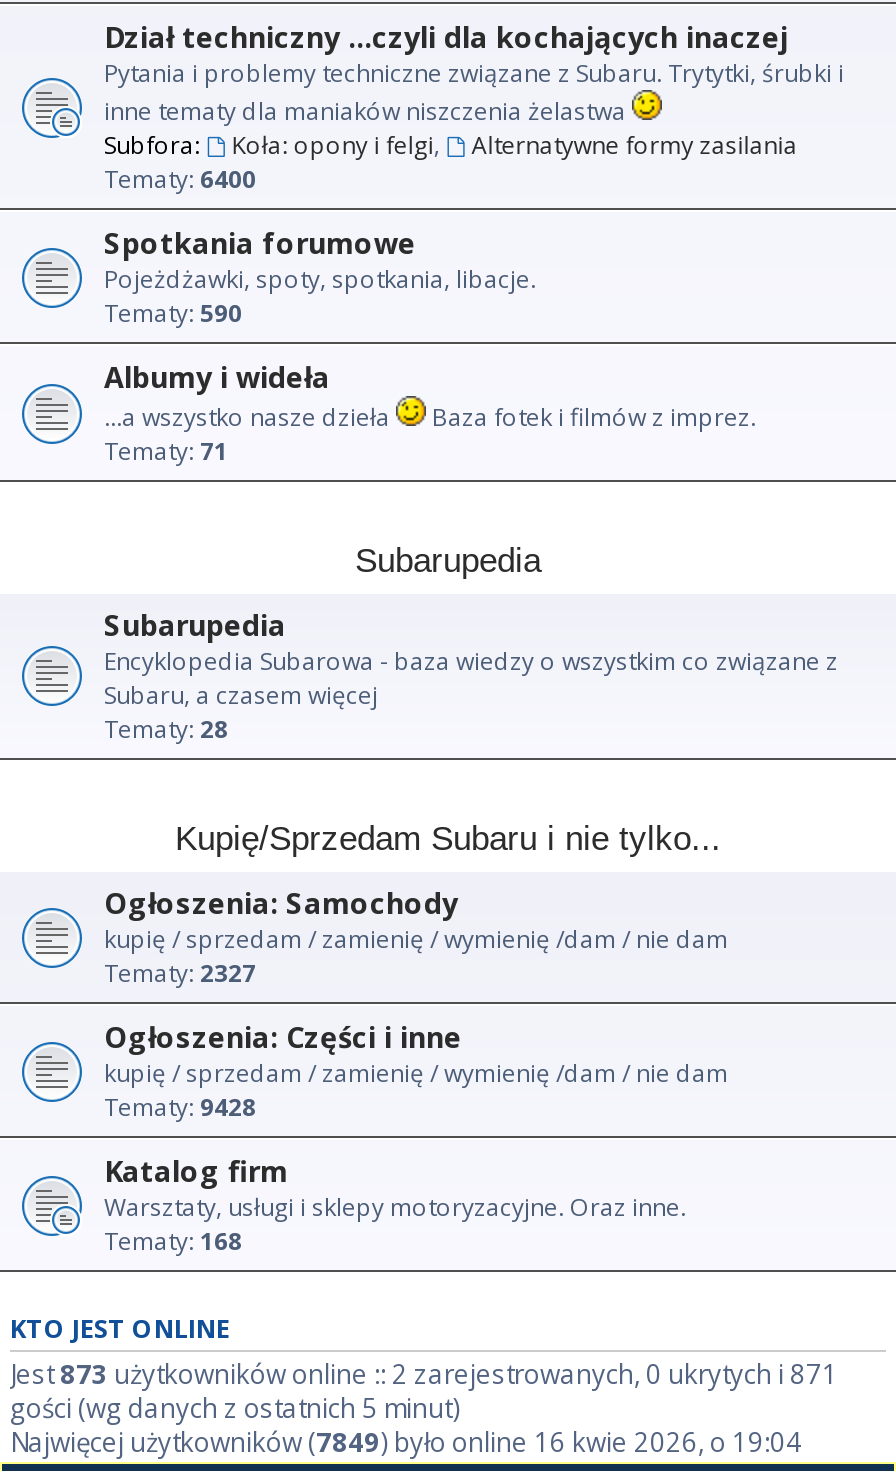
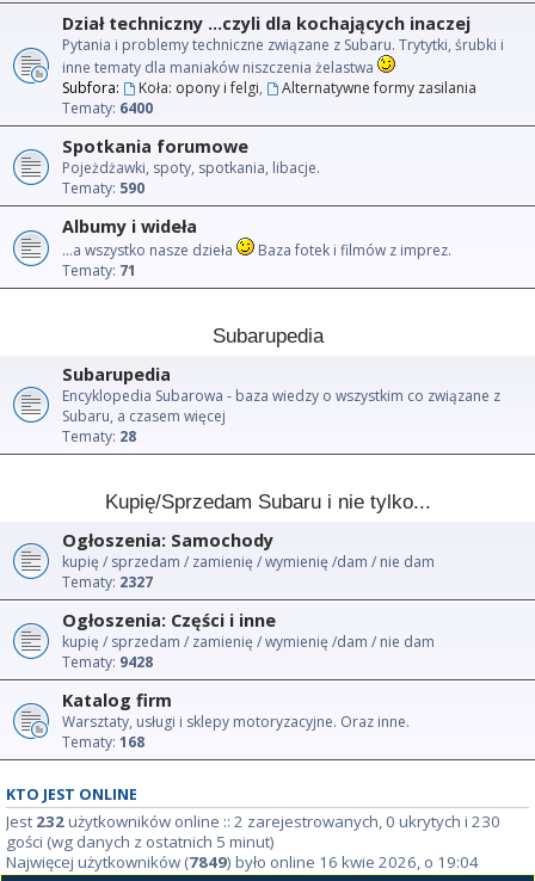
- Jest873 użytkowników online :: 2 zarejestrowanych, 0 ukrytych i 871
+ Jest232 użytkowników online :: 2 zarejestrowanych, 0 ukrytych i 230
